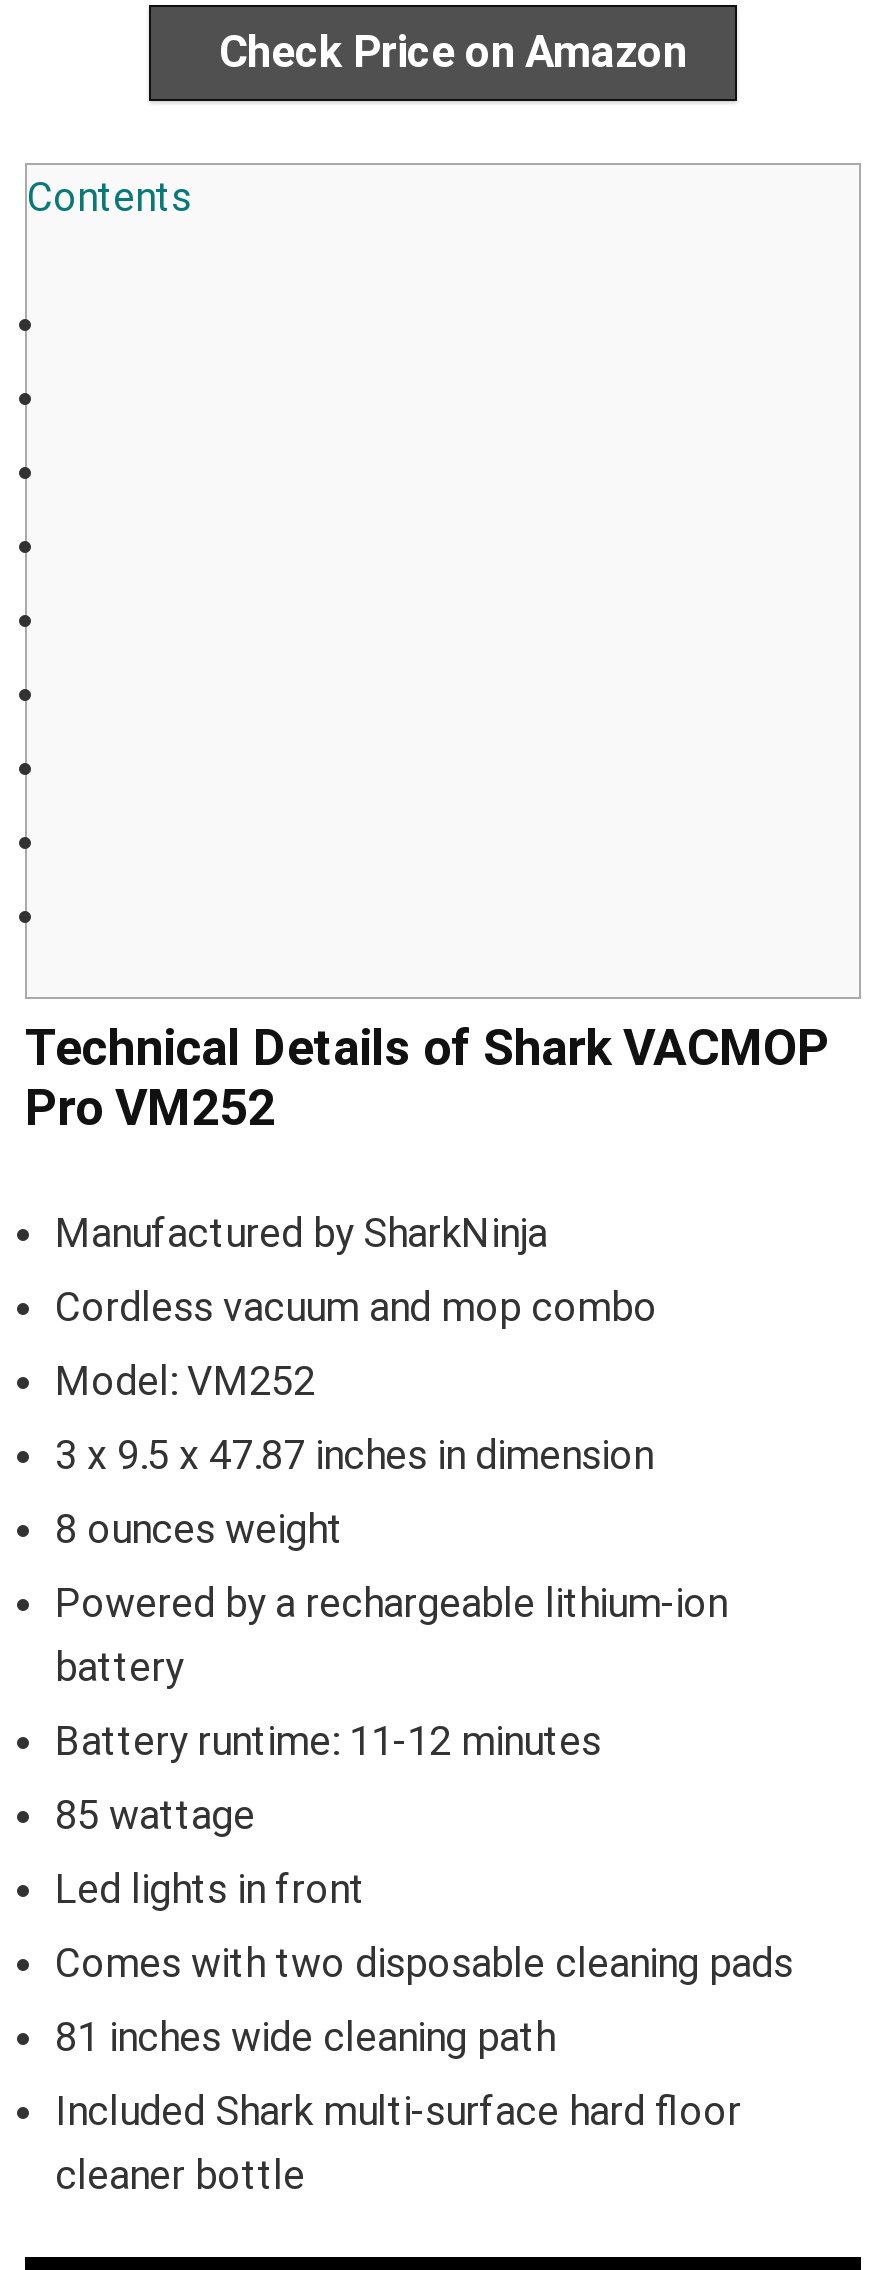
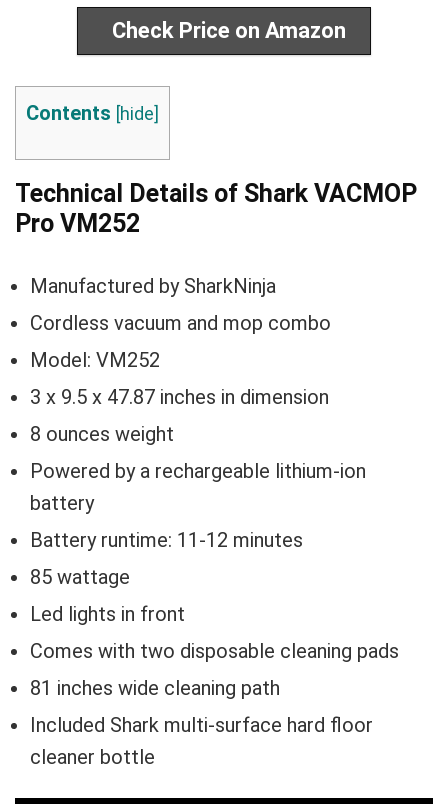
- Contents
+ Contents [hide]
